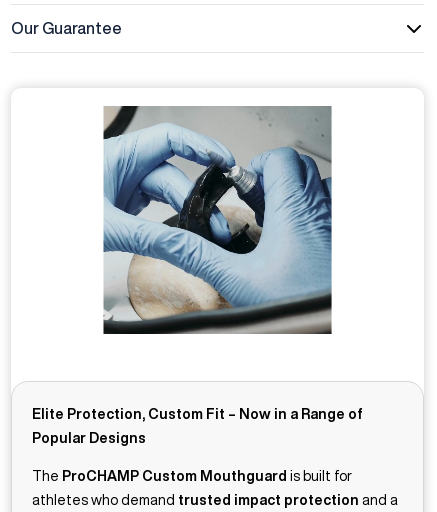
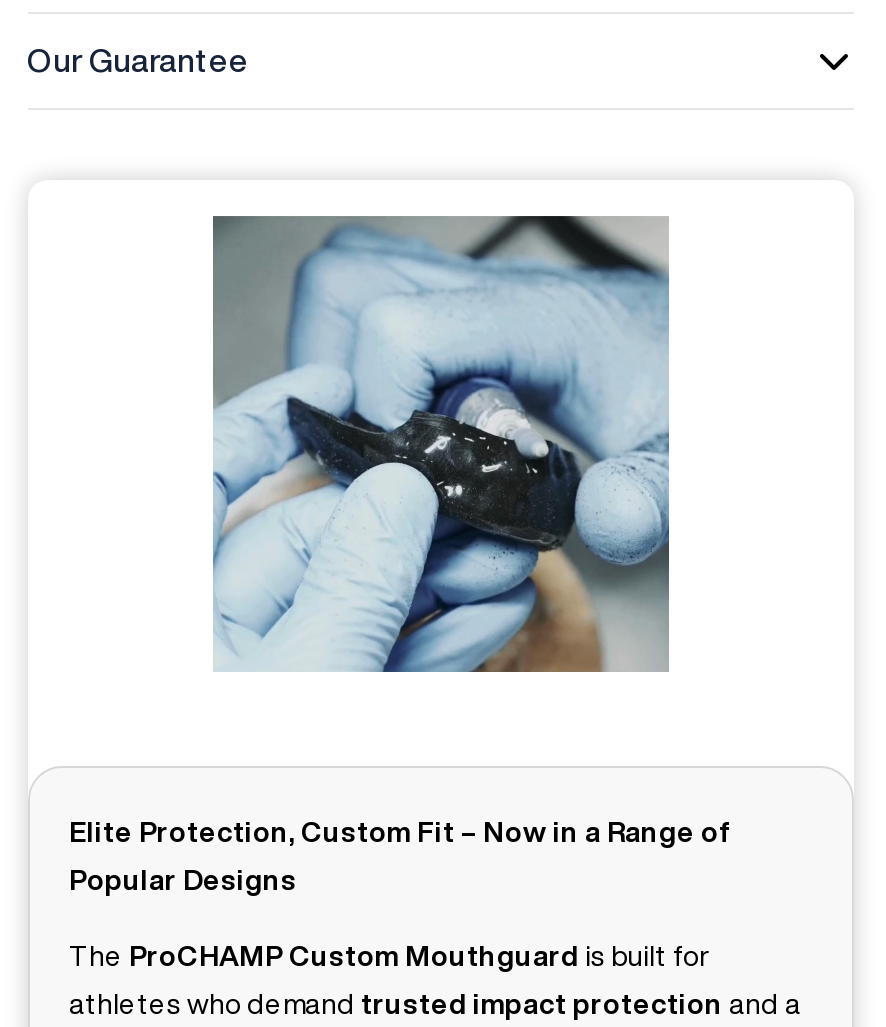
- [image]
+ [image]
